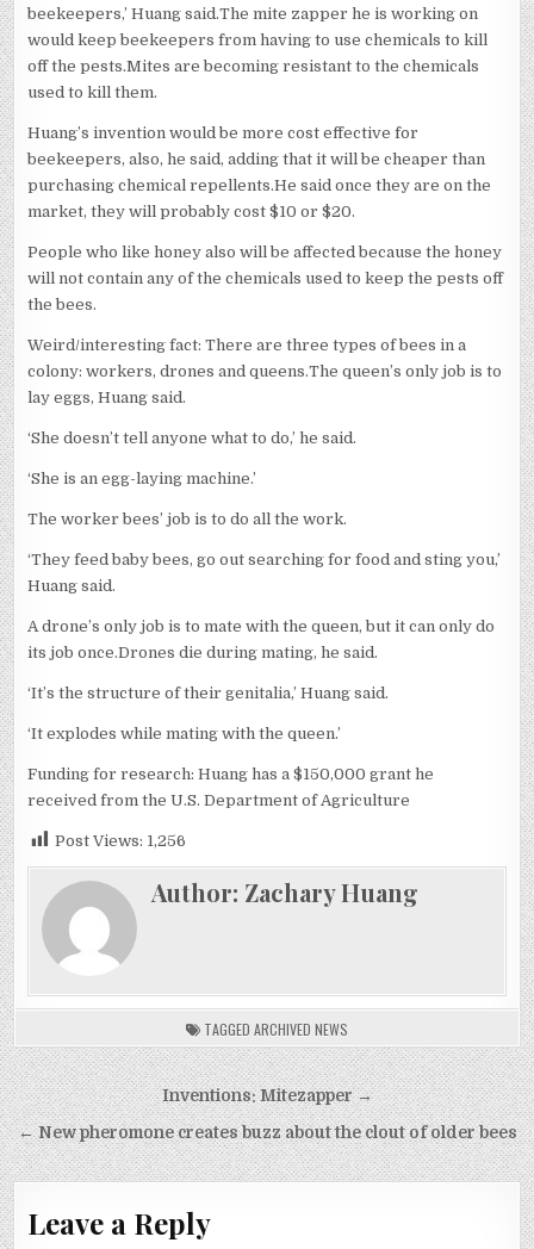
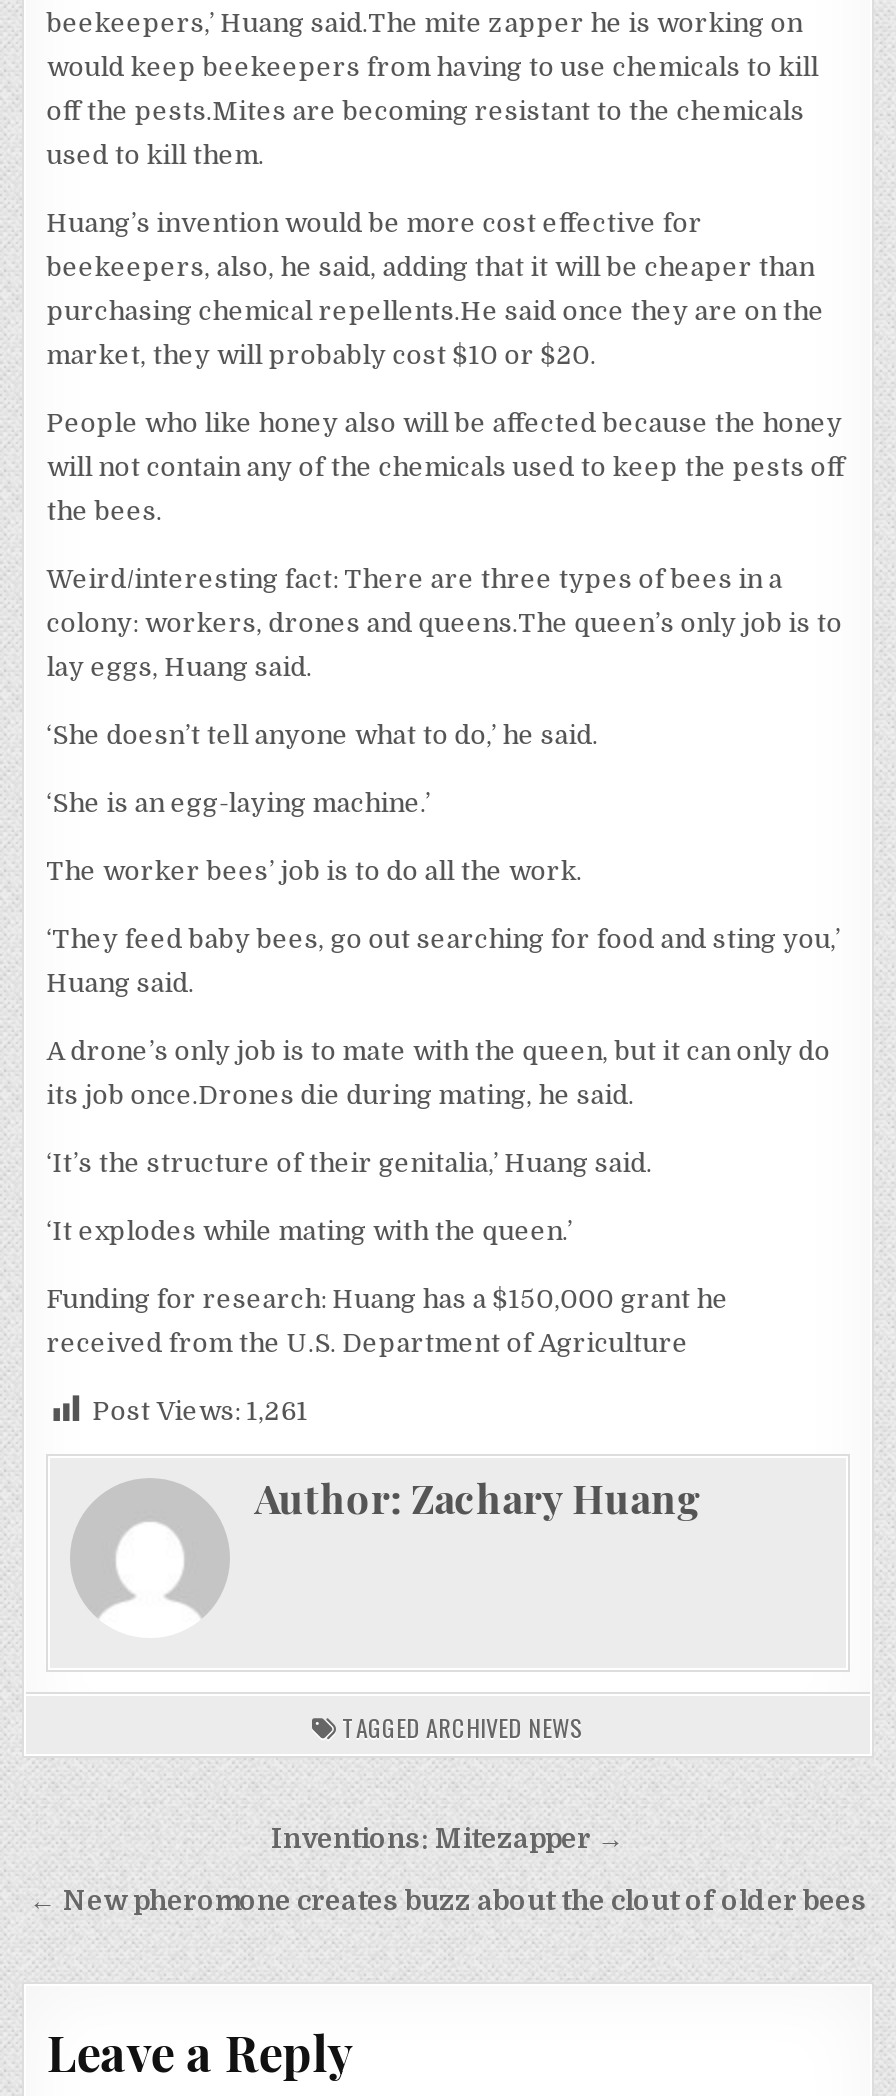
- Post Views: 1,256
+ Post Views: 1,261
